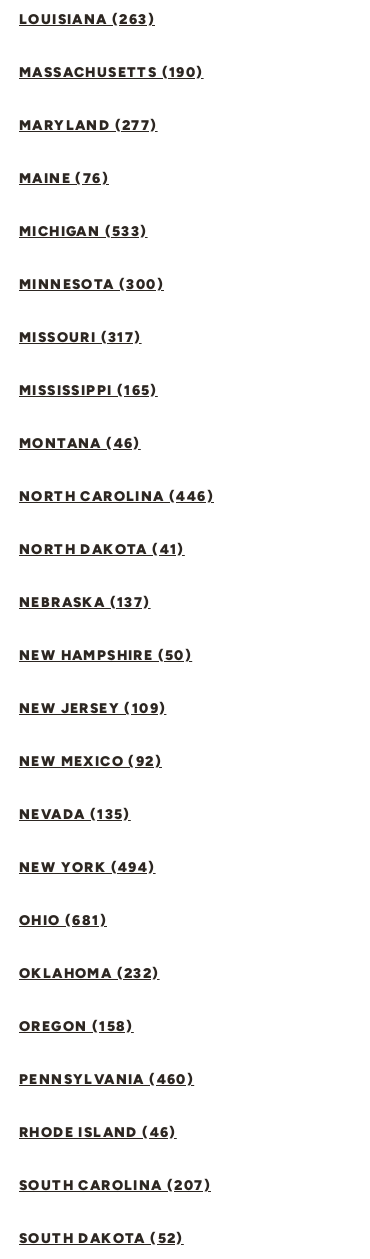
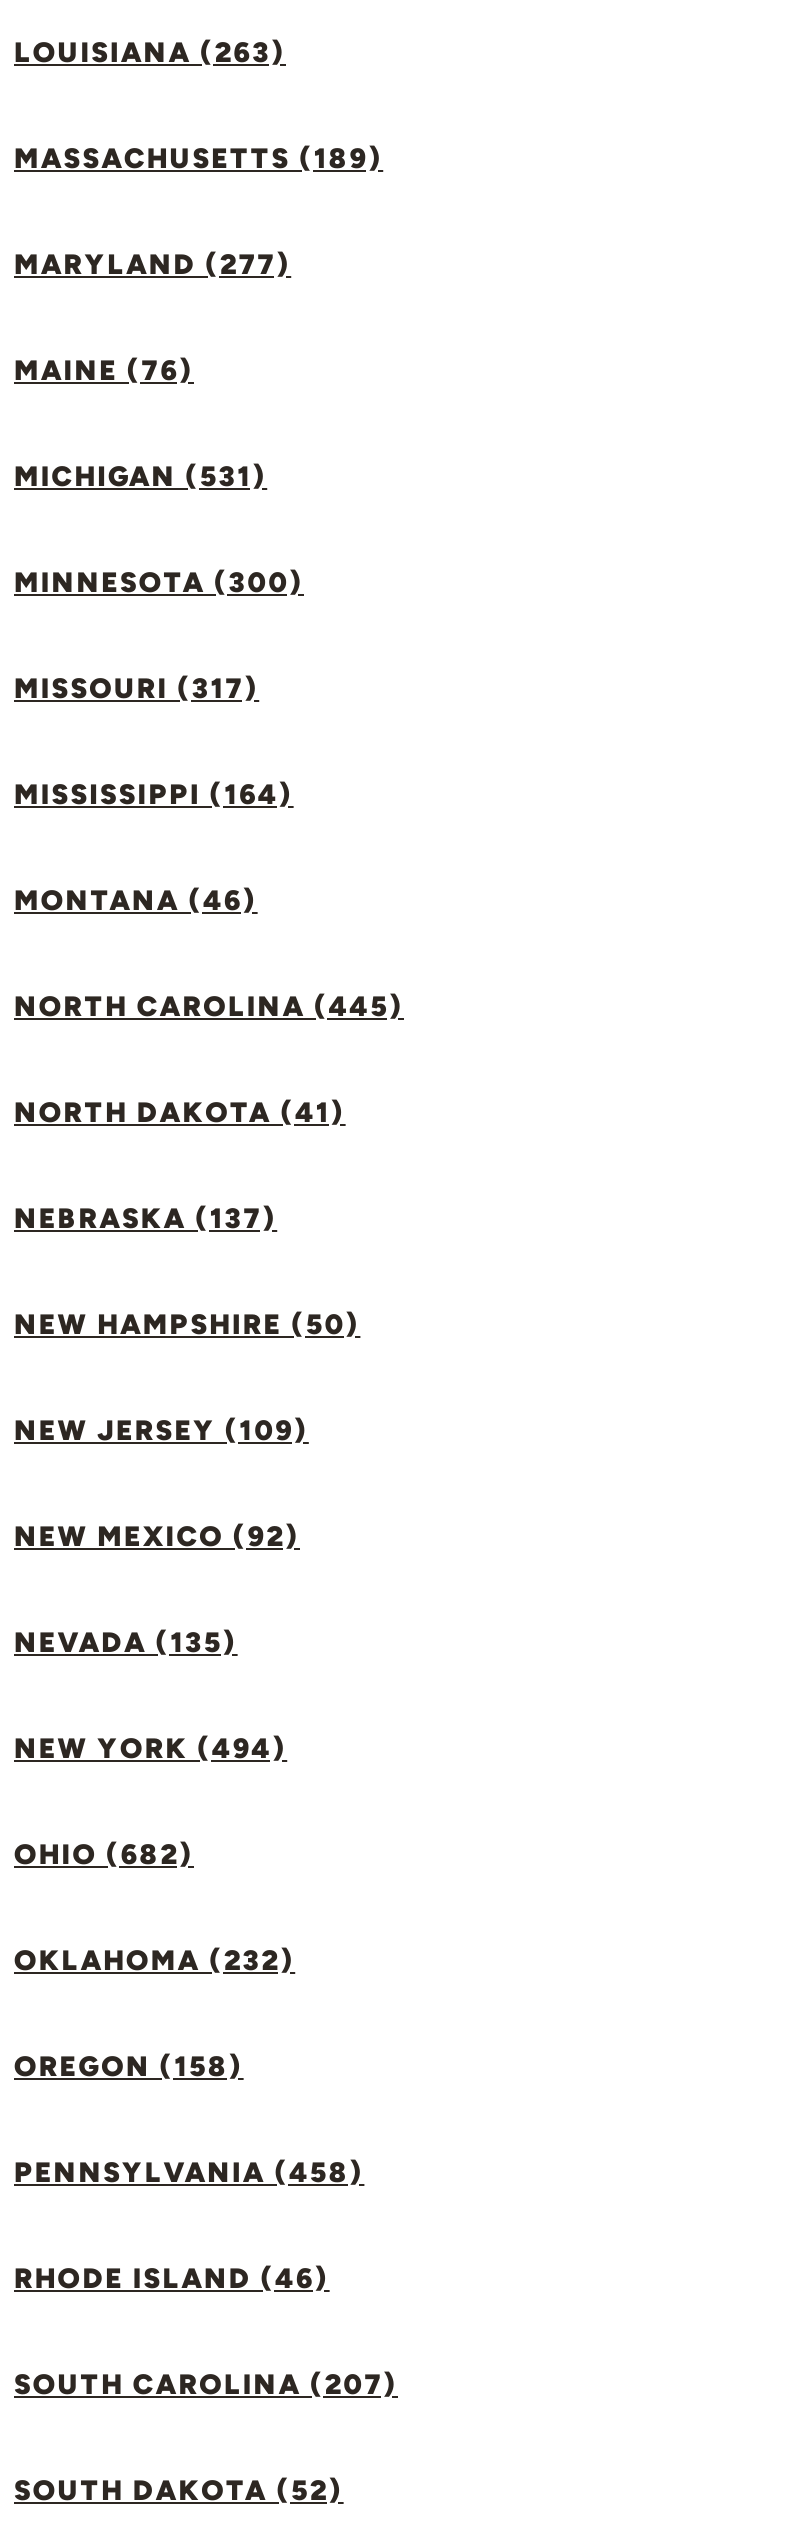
- MASSACHUSETTS (190)
+ MASSACHUSETTS (189)

- MICHIGAN (533)
+ MICHIGAN (531)

- MISSISSIPPI (165)
+ MISSISSIPPI (164)

- NORTH CAROLINA (446)
+ NORTH CAROLINA (445)

- OHIO (681)
+ OHIO (682)

- PENNSYLVANIA (460)
+ PENNSYLVANIA (458)
